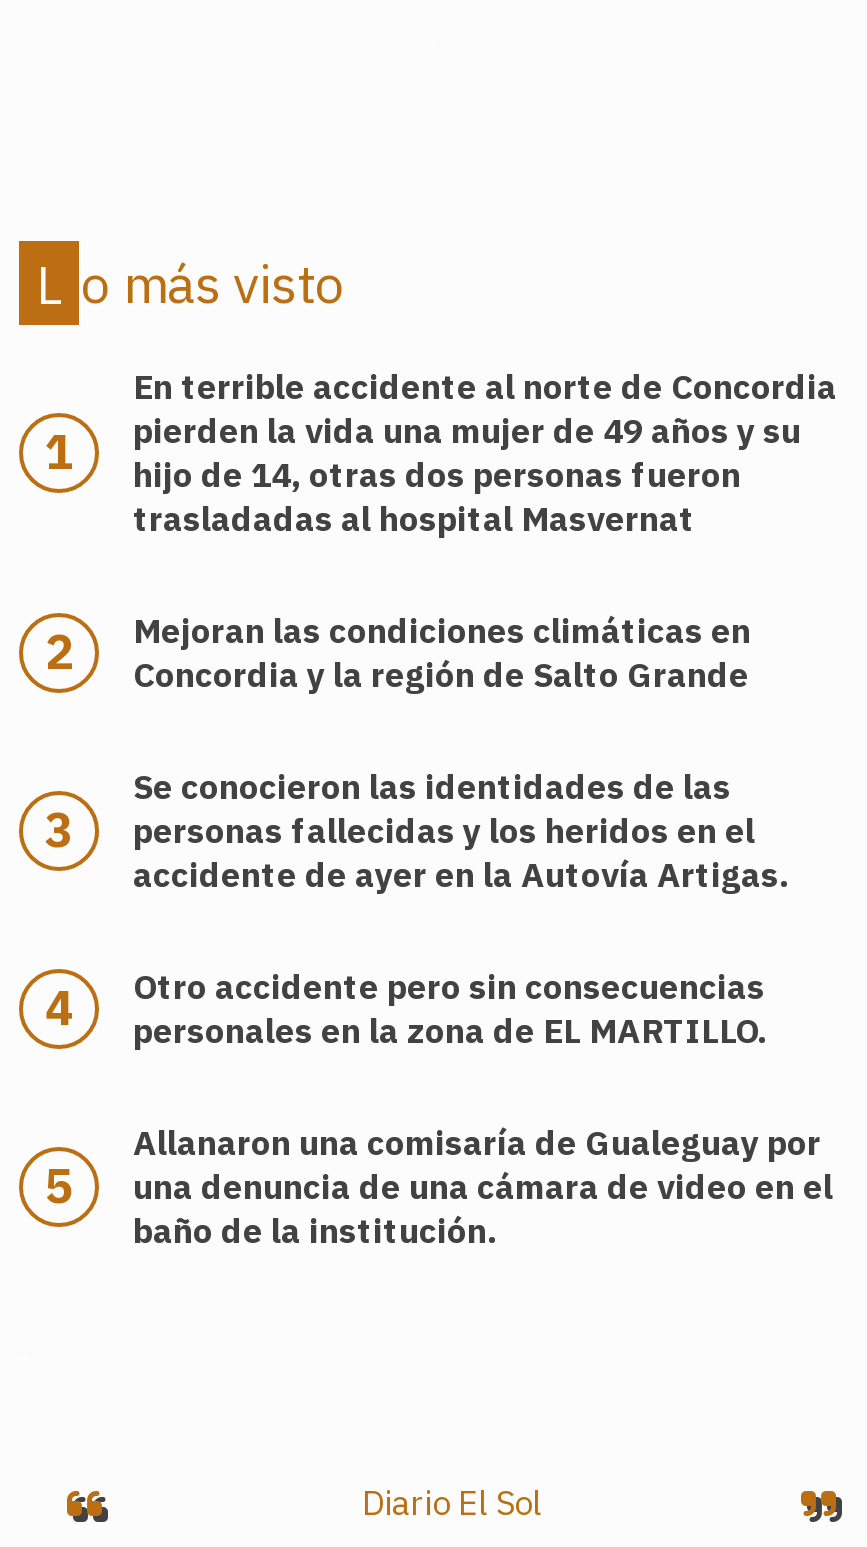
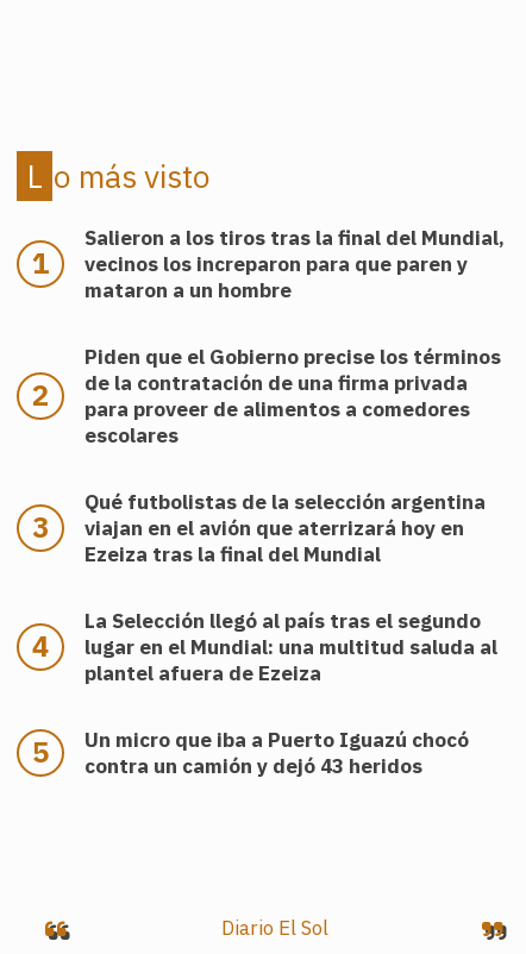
- En terrible accidente al norte de Concordia
- pierden la vida una mujer de 49 años y su
- hijo de 14, otras dos personas fueron
- trasladadas al hospital Masvernat
+ Salieron a los tiros tras la final del Mundial,
+ vecinos los increparon para que paren y
+ mataron a un hombre

moved down: [image]

- Mejoran las condiciones climáticas en
- Concordia y la región de Salto Grande
+ Piden que el Gobierno precise los términos
+ de la contratación de una firma privada
+ para proveer de alimentos a comedores
+ escolares

- Se conocieron las identidades de las
- personas fallecidas y los heridos en el
- accidente de ayer en la Autovía Artigas.
+ Qué futbolistas de la selección argentina
+ viajan en el avión que aterrizará hoy en
+ Ezeiza tras la final del Mundial

- [image]
- Otro accidente pero sin consecuencias
- personales en la zona de EL MARTILLO.
+ [image]
+ La Selección llegó al país tras el segundo
+ lugar en el Mundial: una multitud saluda al
+ plantel afuera de Ezeiza

- Allanaron una comisaría de Gualeguay por
- una denuncia de una cámara de video en el
- baño de la institución.
+ Un micro que iba a Puerto Iguazú chocó
+ contra un camión y dejó 43 heridos

moved up: [image]
